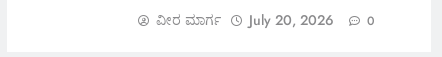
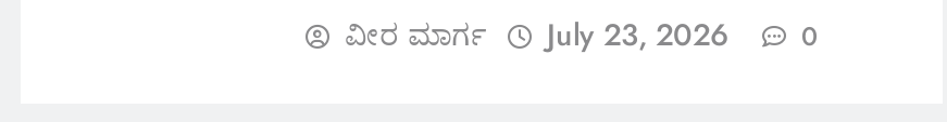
- July 20, 2026
+ July 23, 2026
